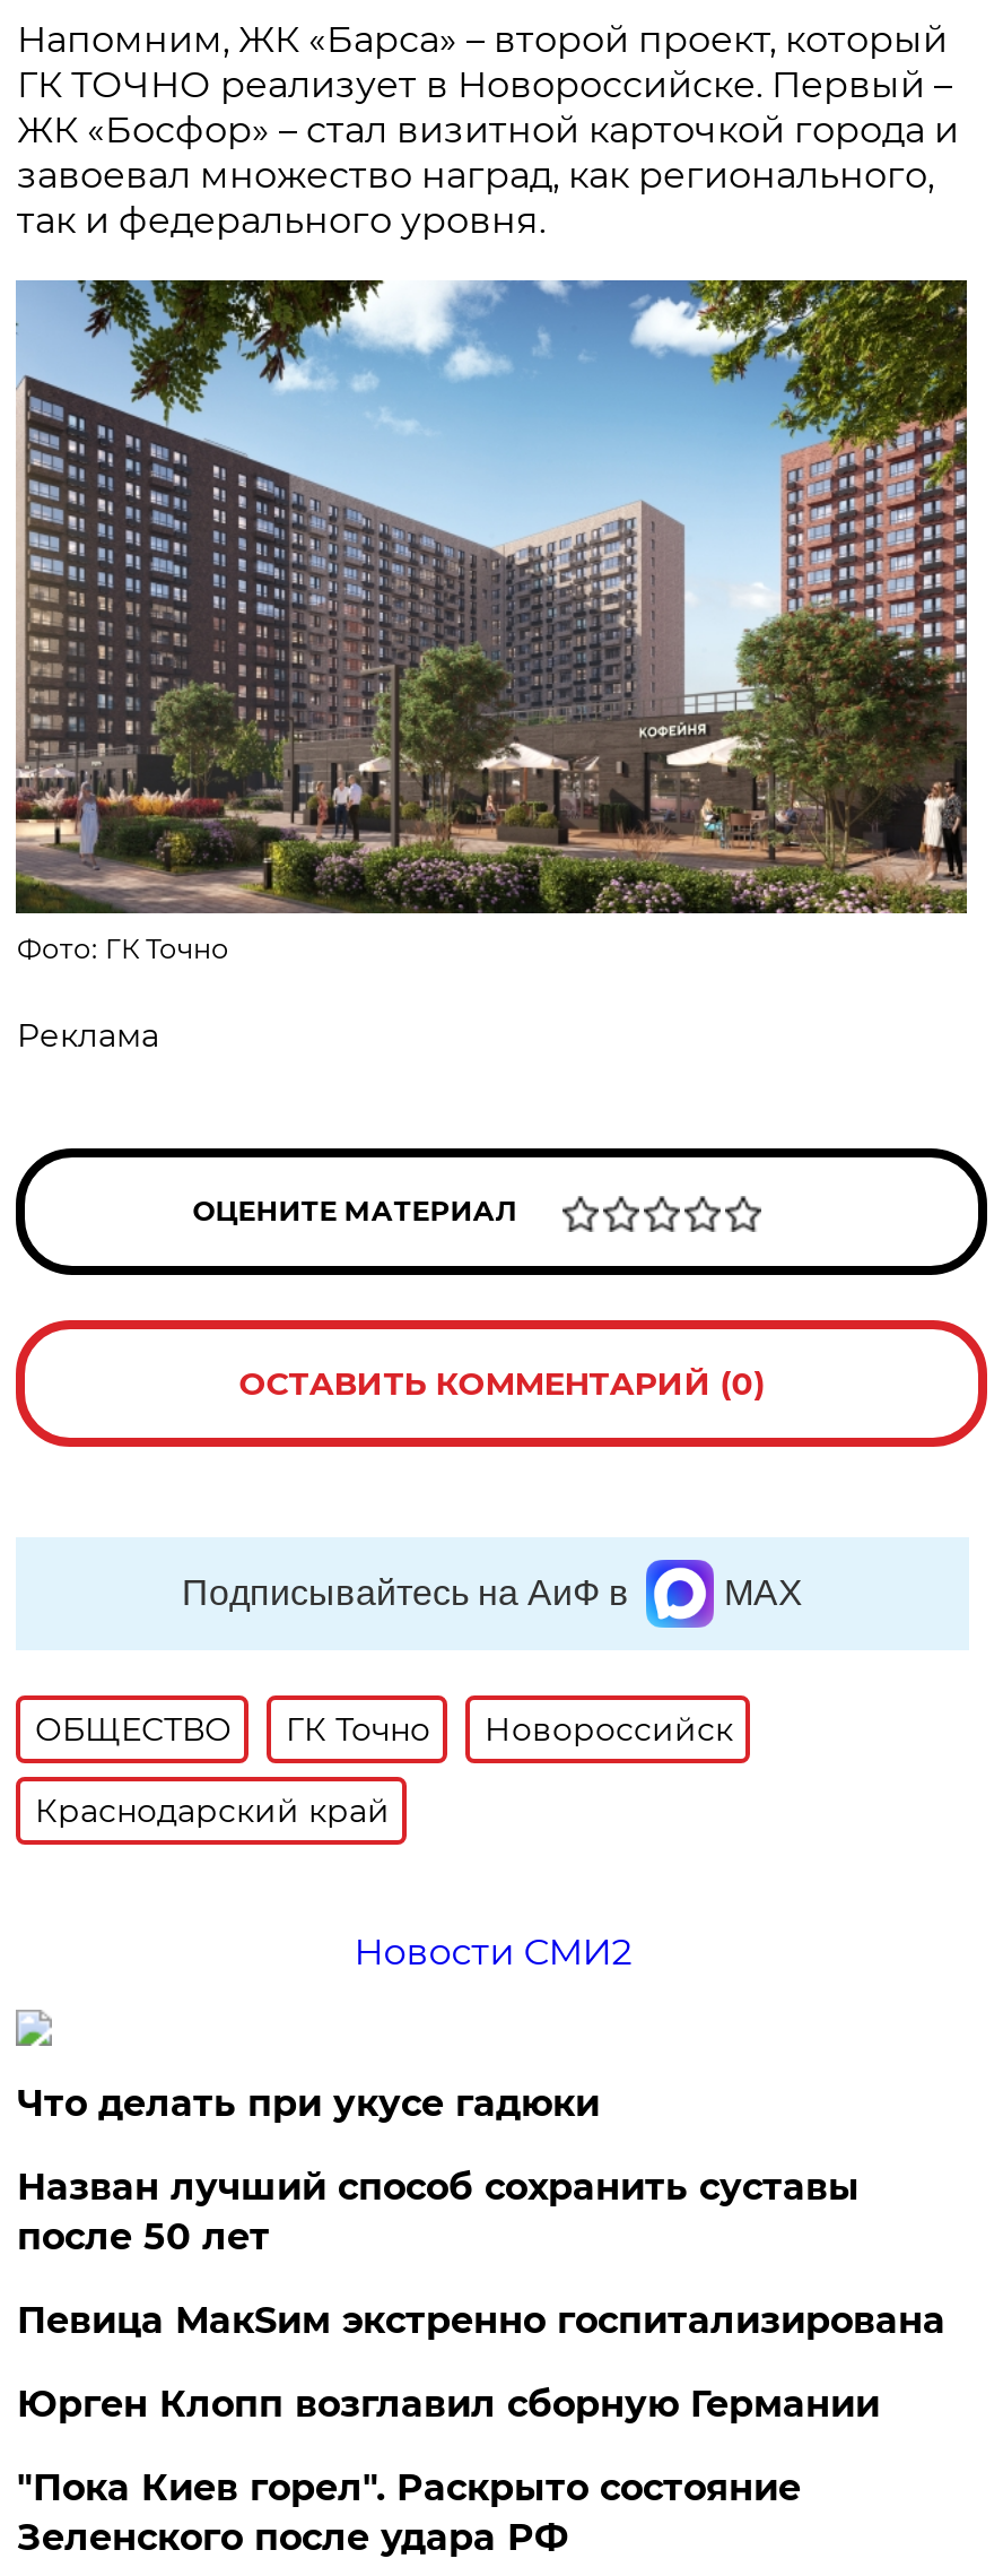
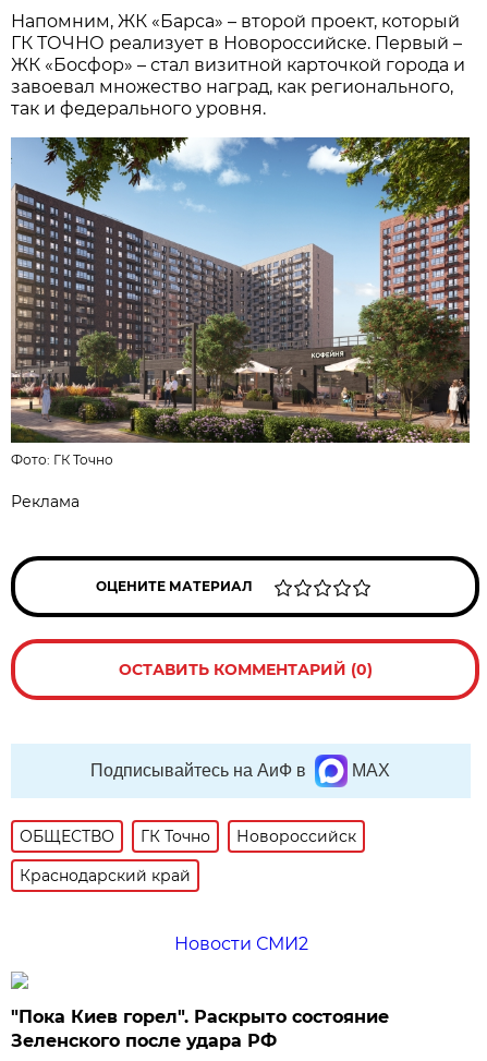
- Что делать при укусе гадюки
- Назван лучший способ сохранить суставы
- после 50 лет
- Певица МакSим экстренно госпитализирована
- Юрген Клопп возглавил сборную Германии
